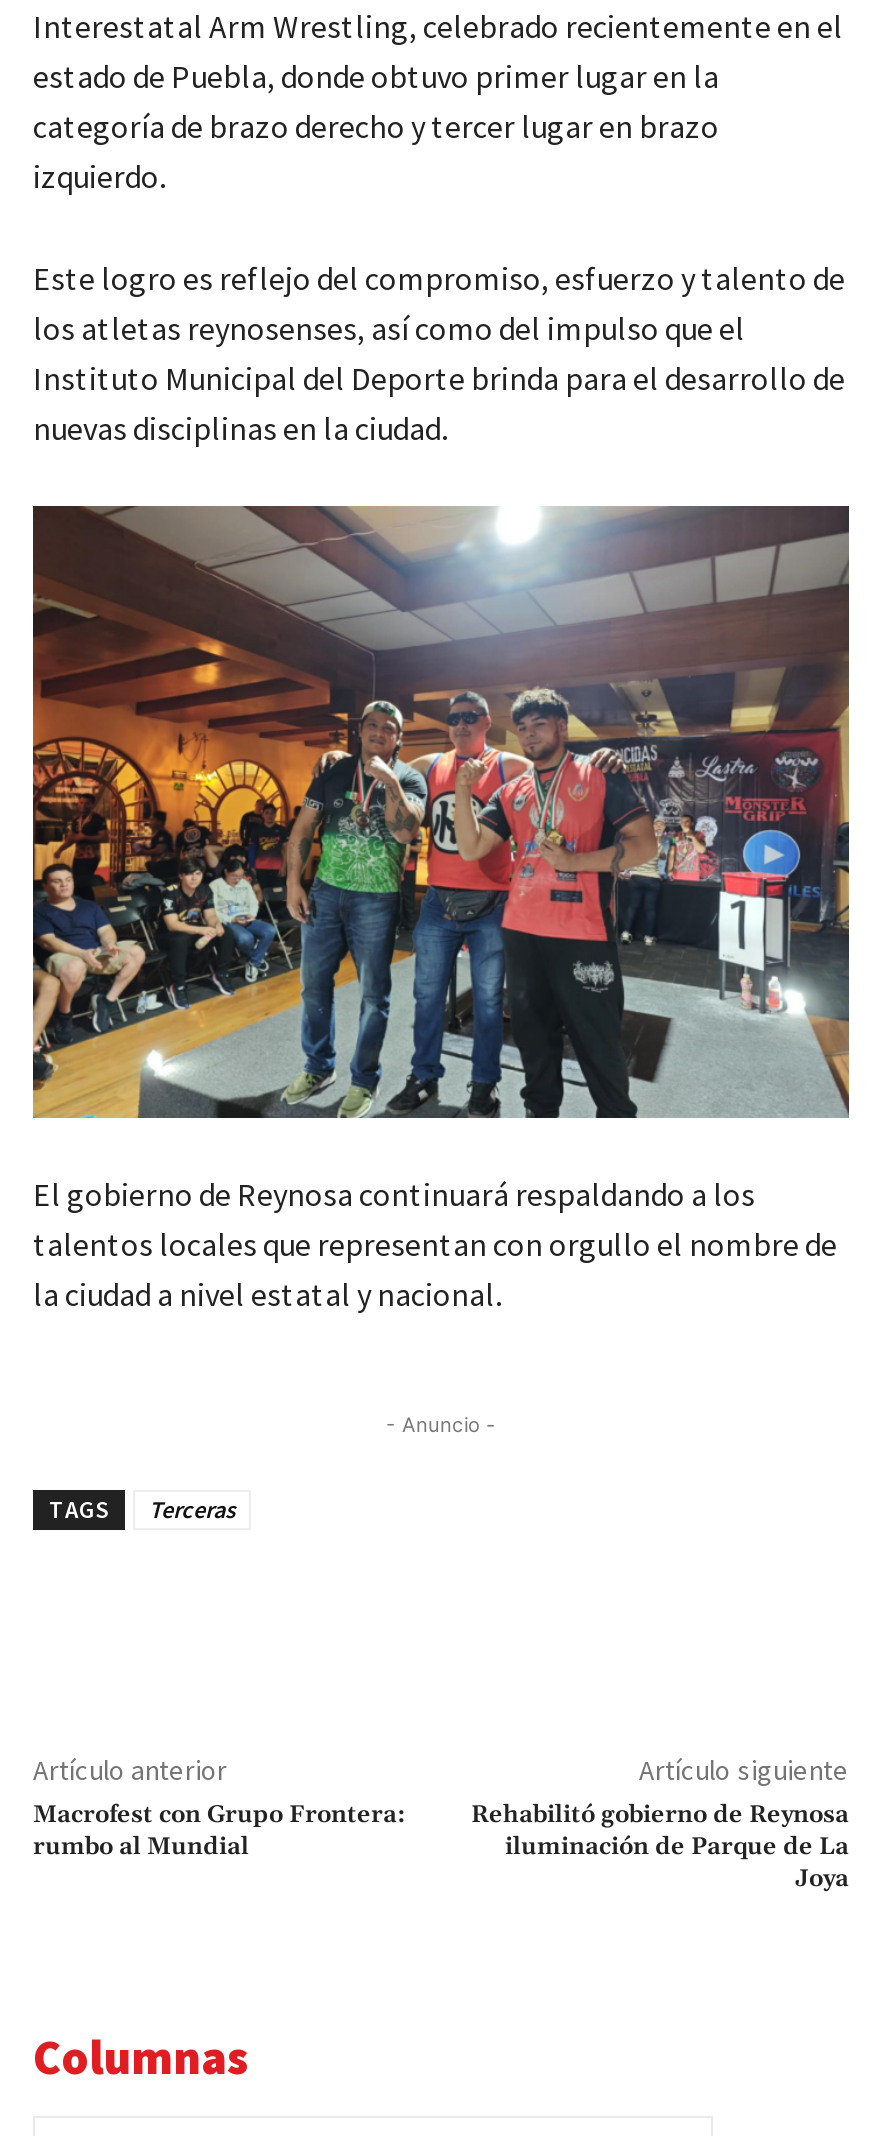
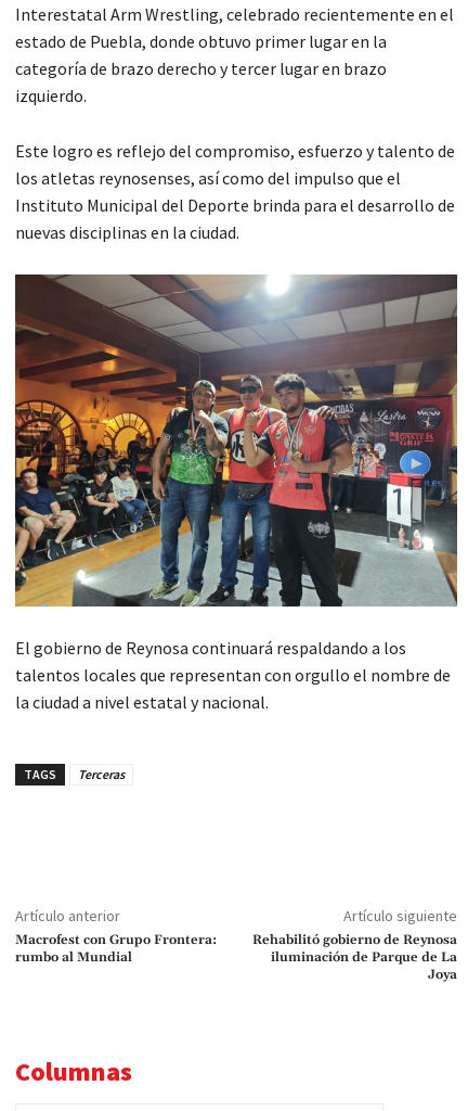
- - Anuncio -
